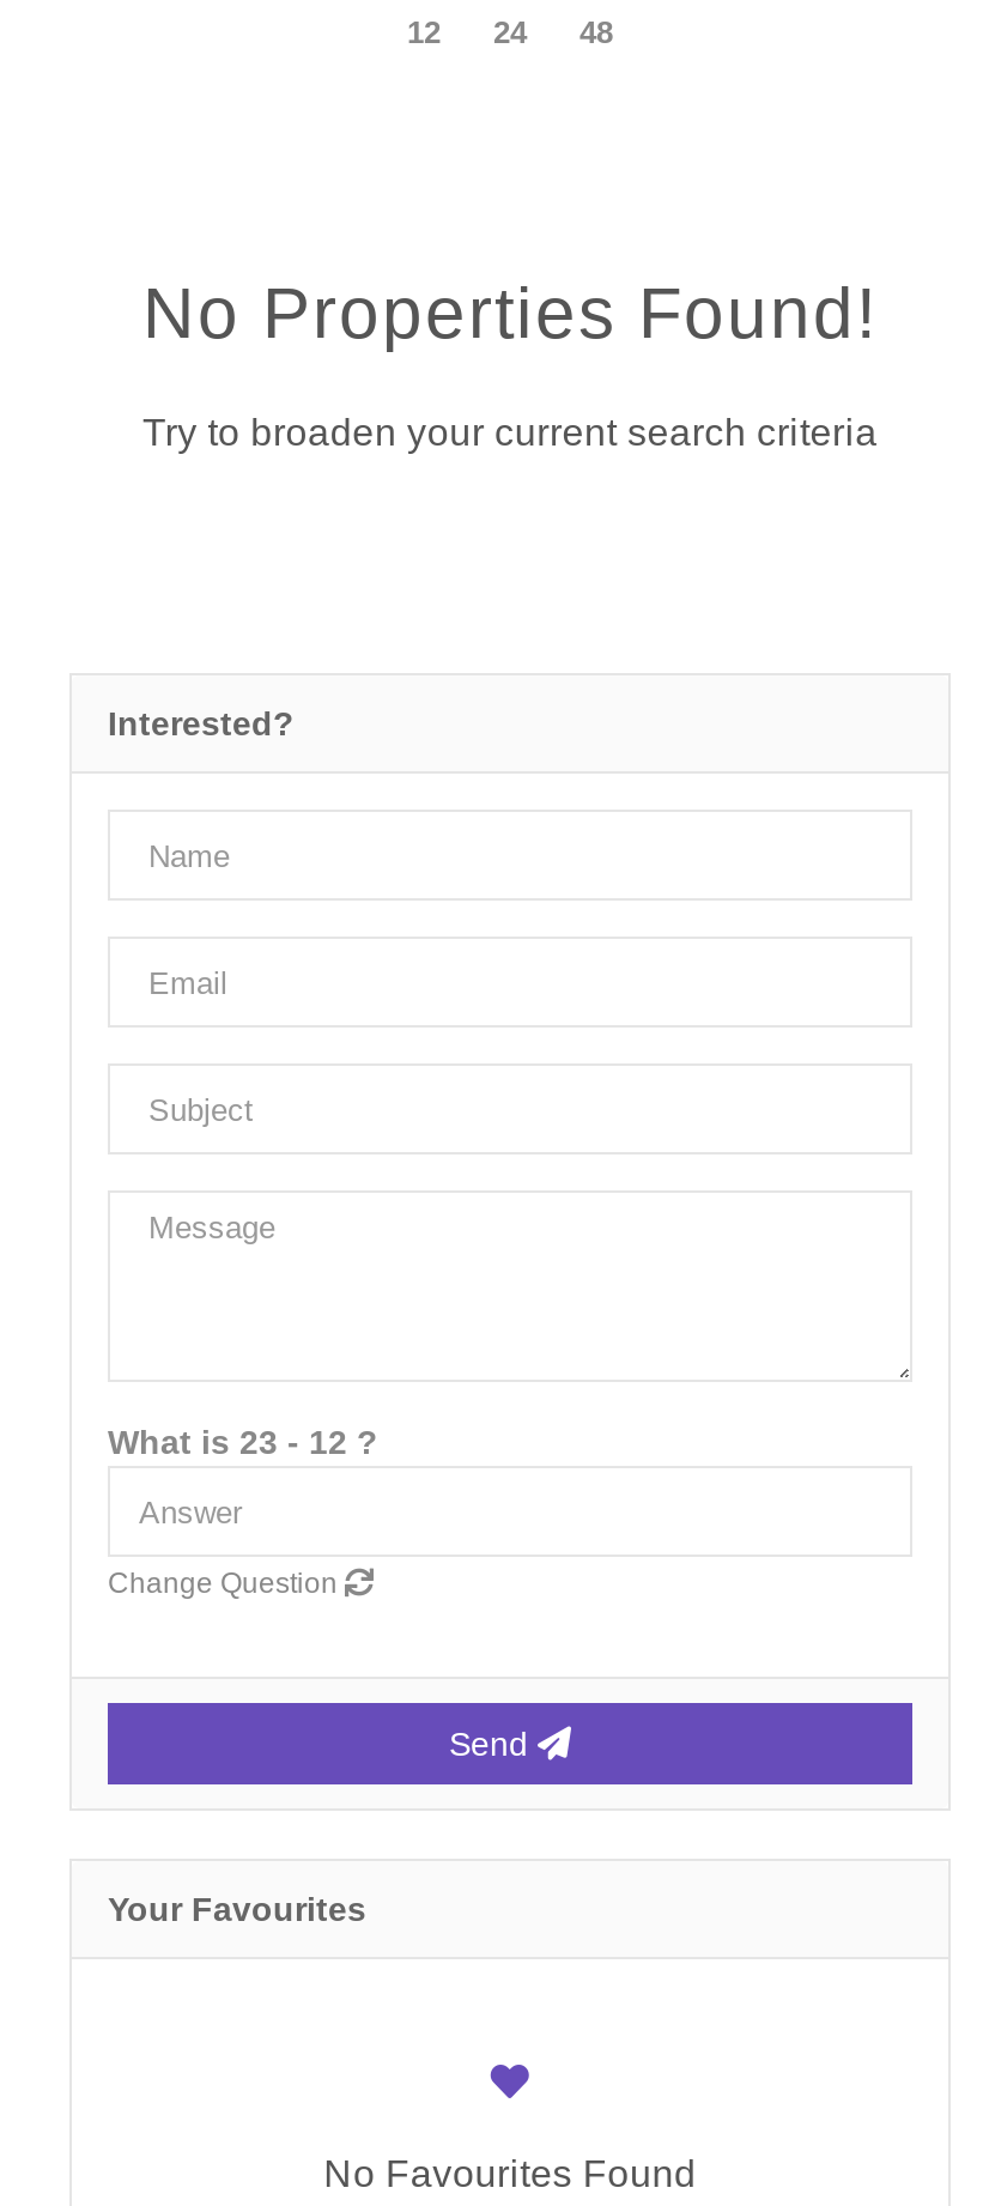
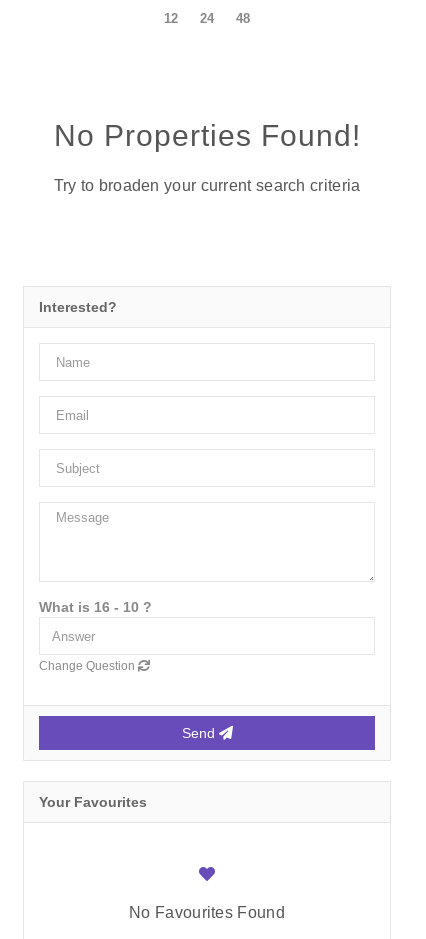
- What is 23 - 12 ?
+ What is 16 - 10 ?
